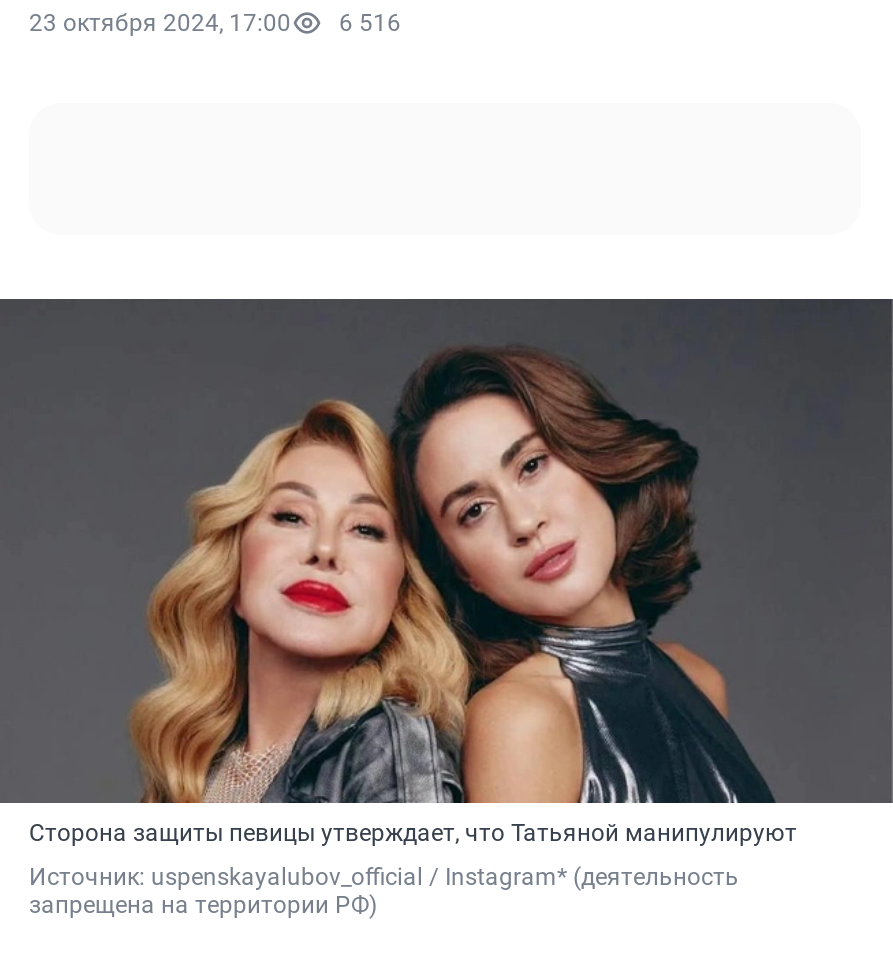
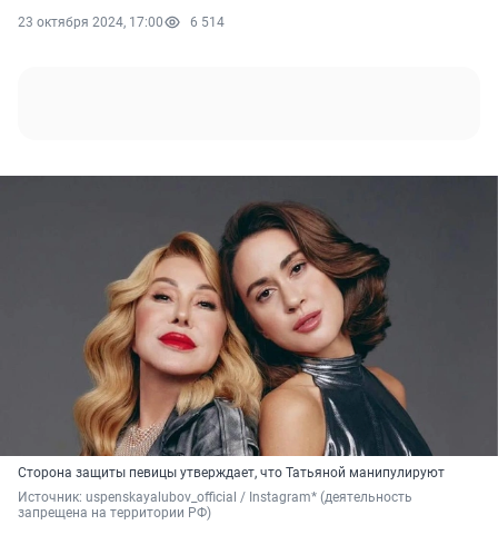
- 23 октября 2024, 17:00 6 516
+ 23 октября 2024, 17:00 6 514
